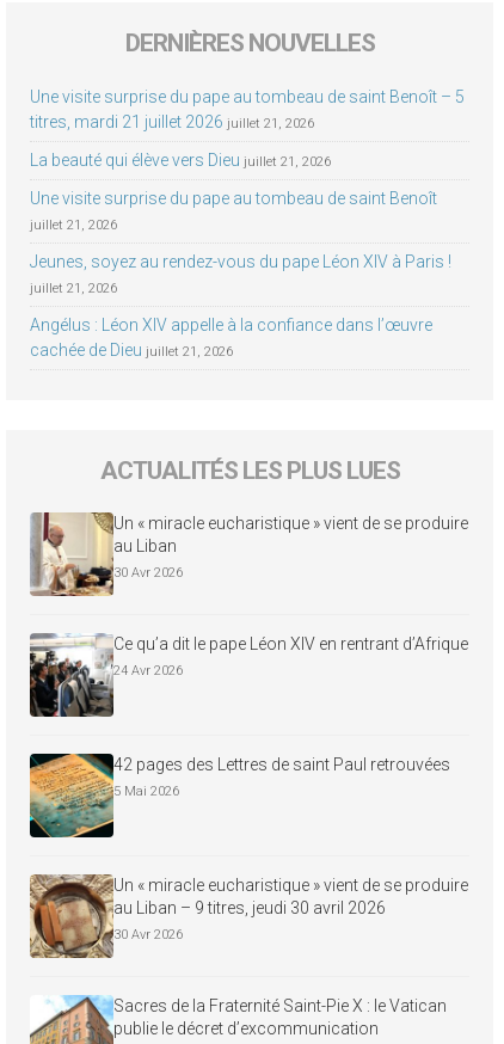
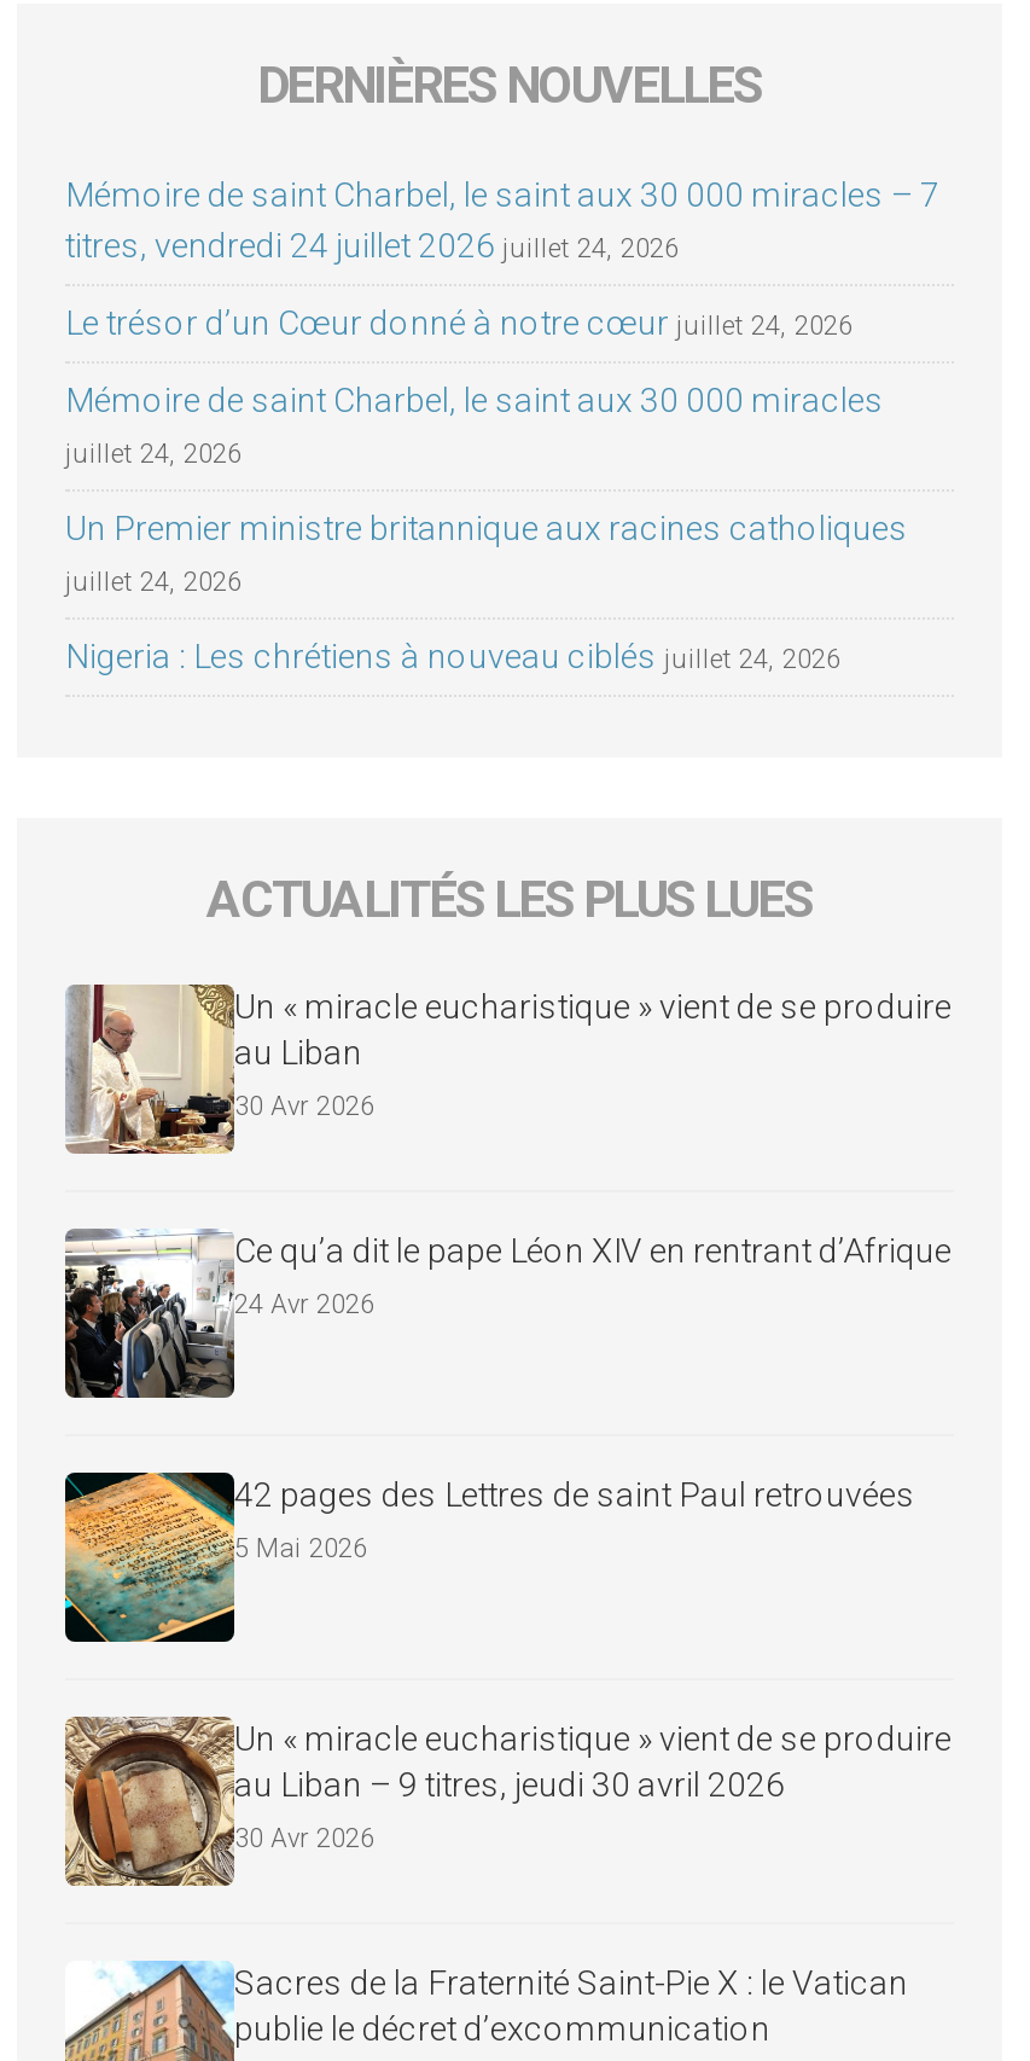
- Une visite surprise du pape au tombeau de saint Benoît – 5
- titres, mardi 21 juillet 2026 juillet 21, 2026
+ Mémoire de saint Charbel, le saint aux 30 000 miracles – 7
+ titres, vendredi 24 juillet 2026 juillet 24, 2026

- La beauté qui élève vers Dieu juillet 21, 2026
+ Le trésor d’un Cœur donné à notre cœur juillet 24, 2026

- Une visite surprise du pape au tombeau de saint Benoît
+ Mémoire de saint Charbel, le saint aux 30 000 miracles

- juillet 21, 2026
+ juillet 24, 2026

- Jeunes, soyez au rendez-vous du pape Léon XIV à Paris !
+ Un Premier ministre britannique aux racines catholiques

- juillet 21, 2026
+ juillet 24, 2026

- Angélus : Léon XIV appelle à la confiance dans l’œuvre
- cachée de Dieu juillet 21, 2026
+ Nigeria : Les chrétiens à nouveau ciblés juillet 24, 2026
